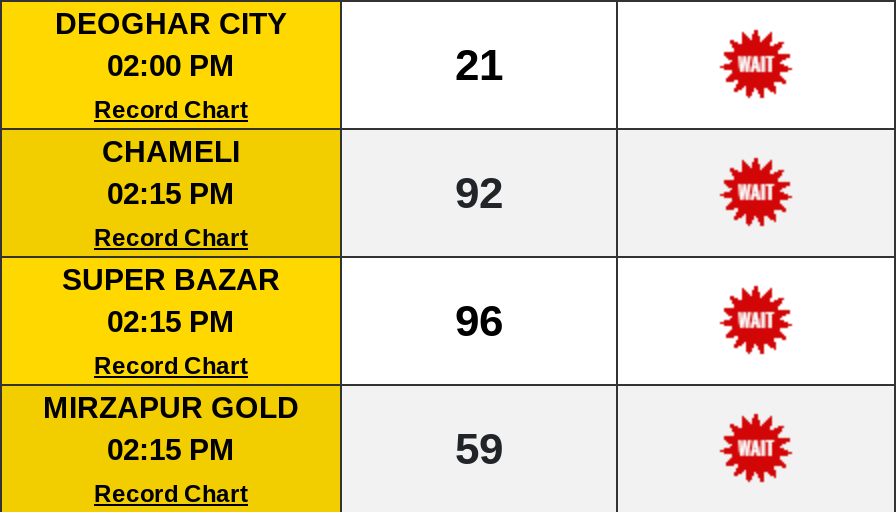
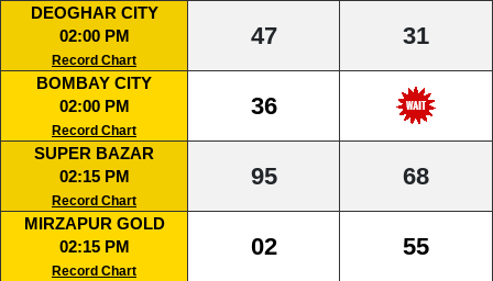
- 21
+ 47
+ 31

- CHAMELI
- 02:15 PM
+ BOMBAY CITY
+ 02:00 PM

- 92
+ 36

- 96
+ 95
+ 68

- 59
+ 02
+ 55
